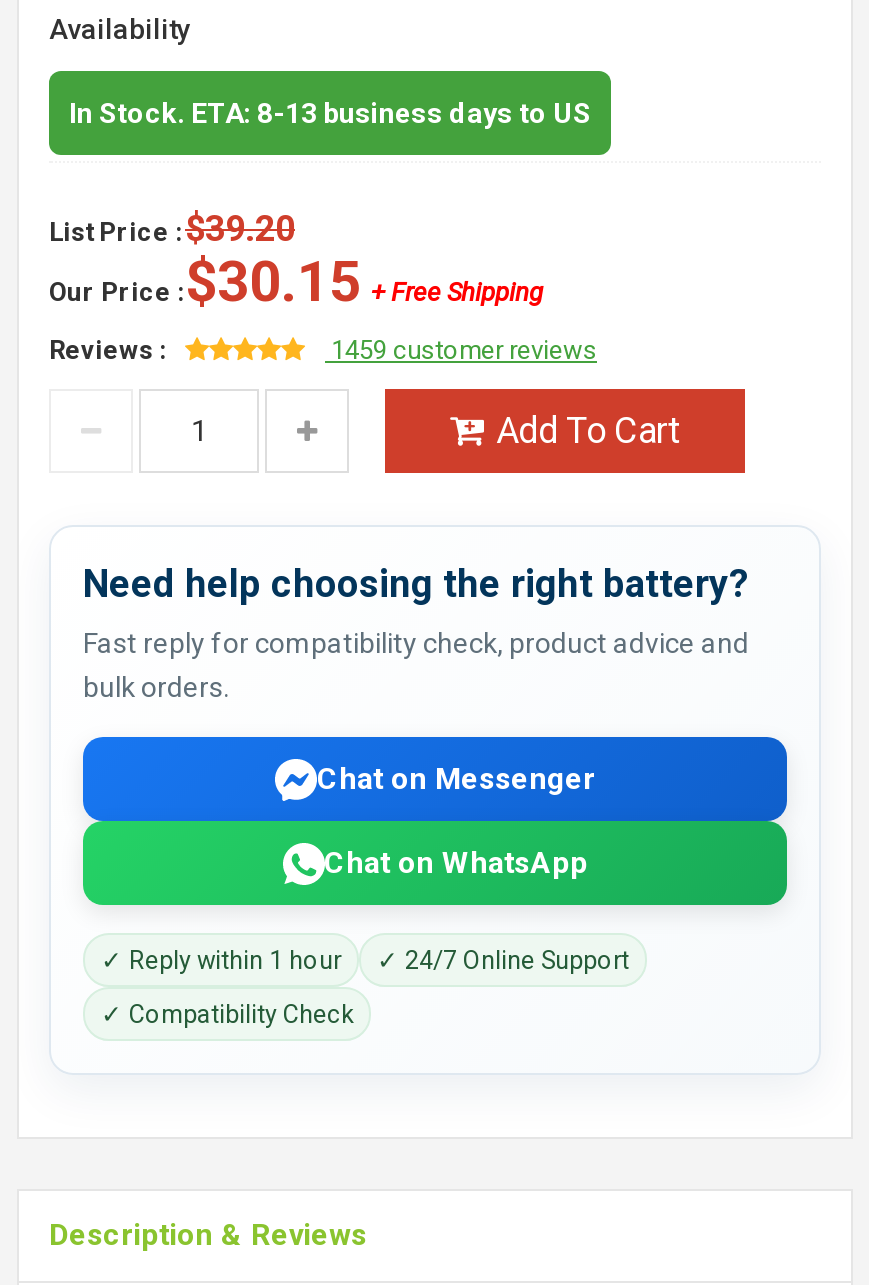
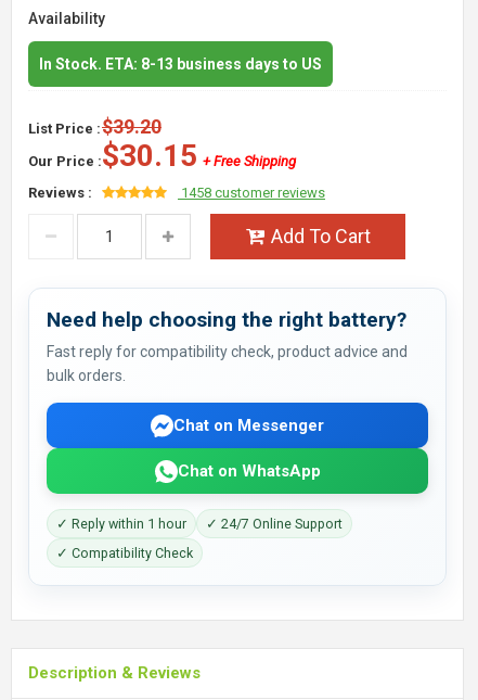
- 1459 customer reviews
+ 1458 customer reviews
